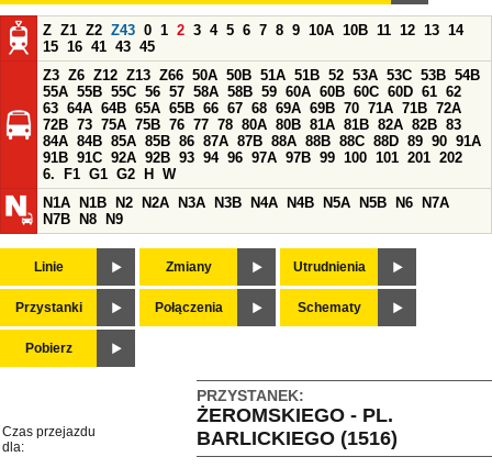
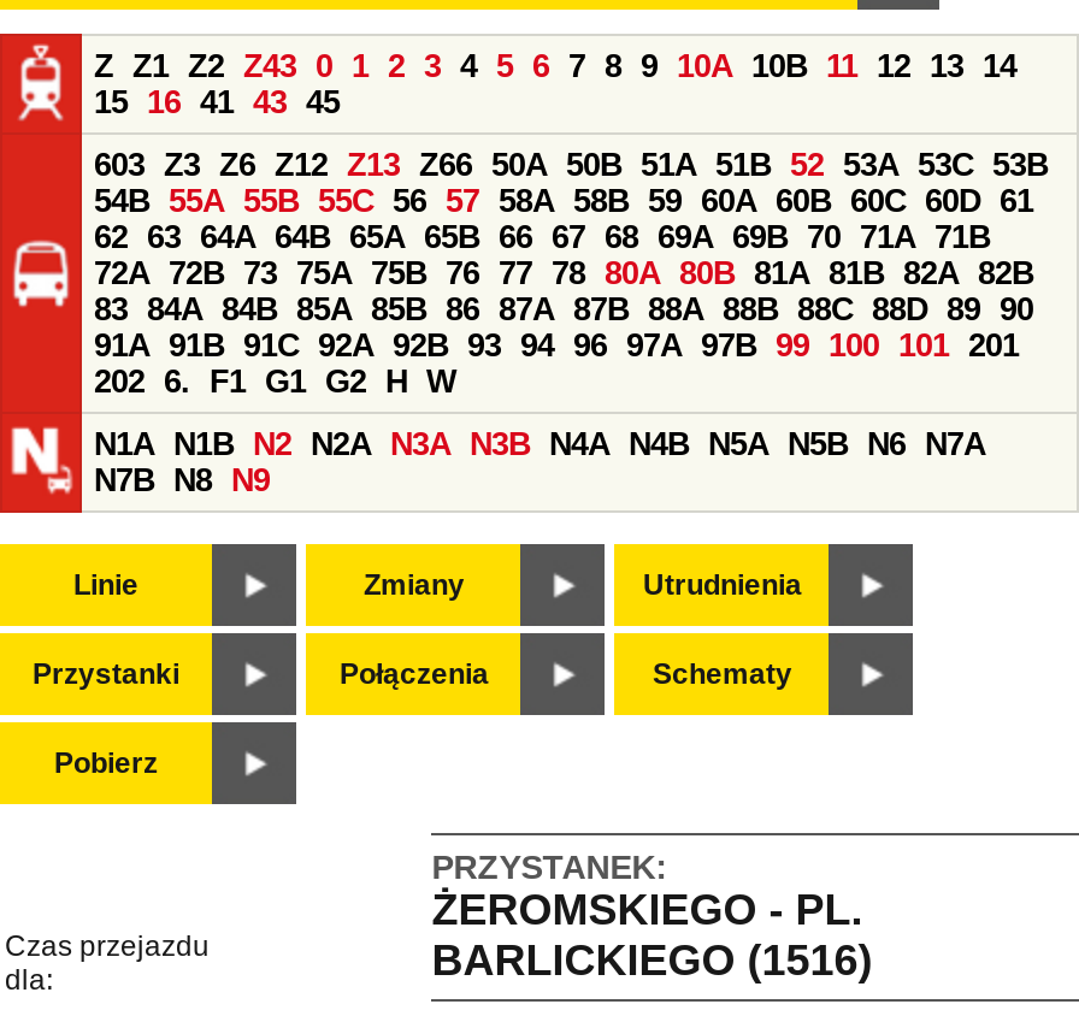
- Z3 Z6 Z12 Z13 Z66 50A 50B 51A 51B 52 53A 53C 53B 54B
- 55A 55B 55C 56 57 58A 58B 59 60A 60B 60C 60D 61 62
- 63 64A 64B 65A 65B 66 67 68 69A 69B 70 71A 71B 72A
- 72B 73 75A 75B 76 77 78 80A 80B 81A 81B 82A 82B 83
- 84A 84B 85A 85B 86 87A 87B 88A 88B 88C 88D 89 90 91A
- 91B 91C 92A 92B 93 94 96 97A 97B 99 100 101 201 202
- 6. F1 G1 G2 H W
+ 603 Z3 Z6 Z12 Z13 Z66 50A 50B 51A 51B 52 53A 53C 53B
+ 54B 55A 55B 55C 56 57 58A 58B 59 60A 60B 60C 60D 61
+ 62 63 64A 64B 65A 65B 66 67 68 69A 69B 70 71A 71B
+ 72A 72B 73 75A 75B 76 77 78 80A 80B 81A 81B 82A 82B
+ 83 84A 84B 85A 85B 86 87A 87B 88A 88B 88C 88D 89 90
+ 91A 91B 91C 92A 92B 93 94 96 97A 97B 99 100 101 201
+ 202 6. F1 G1 G2 H W
